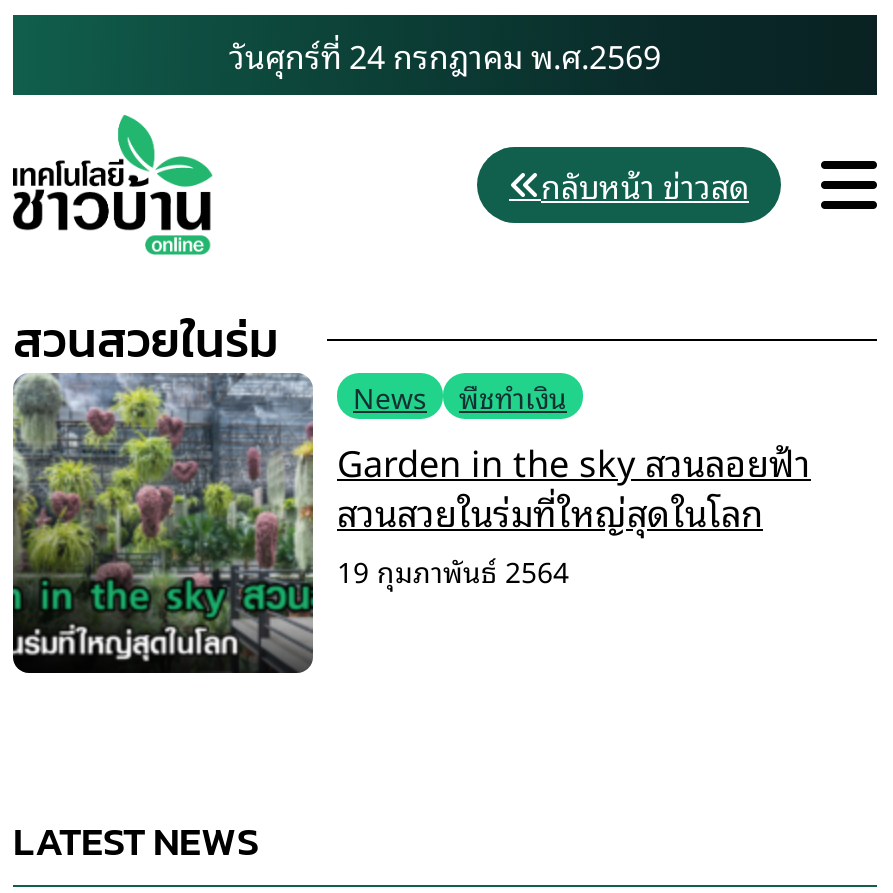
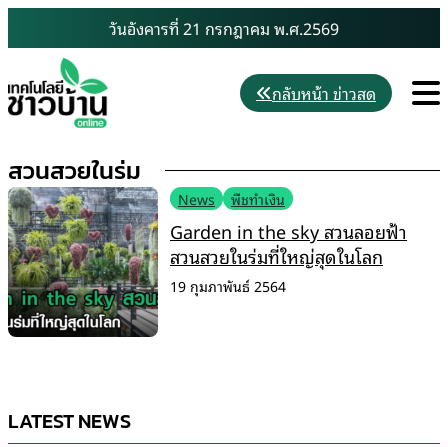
- วันศุกร์ที่ 24 กรกฎาคม พ.ศ.2569
+ วันอังคารที่ 21 กรกฎาคม พ.ศ.2569
